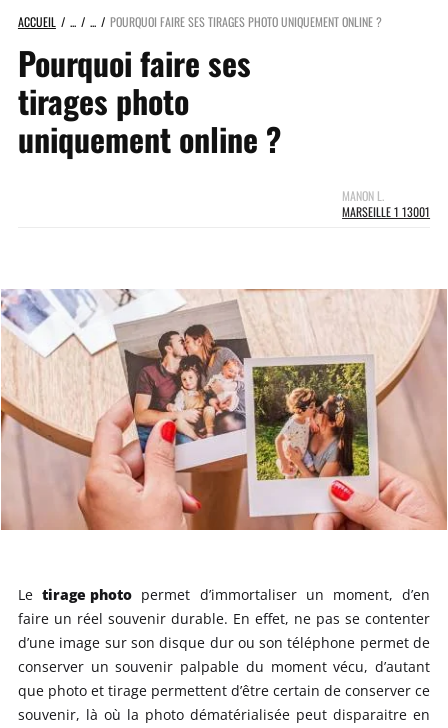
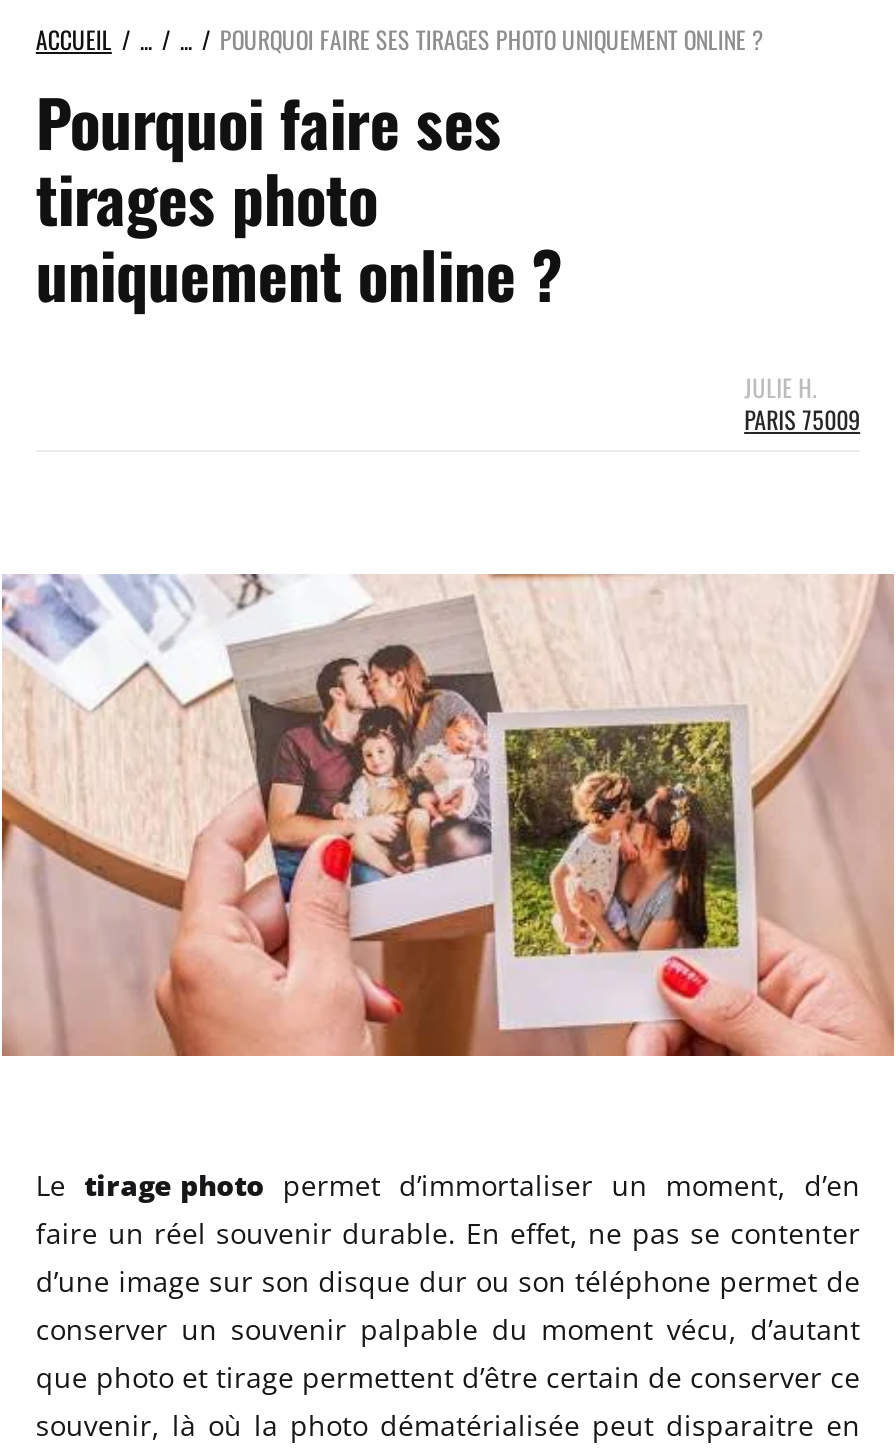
- MANON L.
- MARSEILLE 1 13001
+ JULIE H.
+ PARIS 75009
